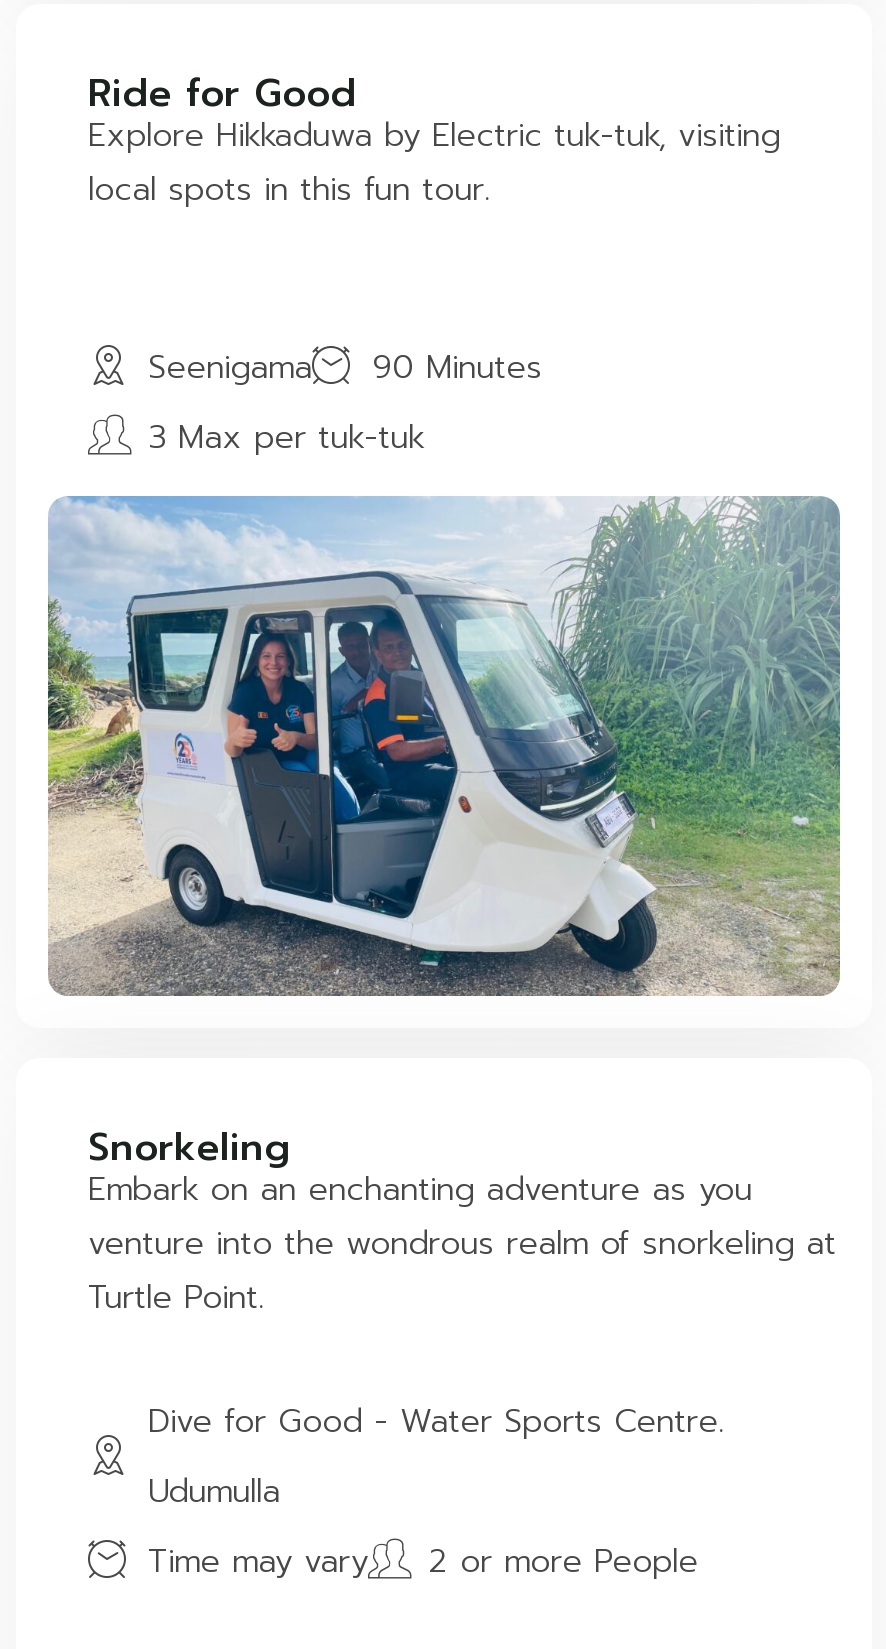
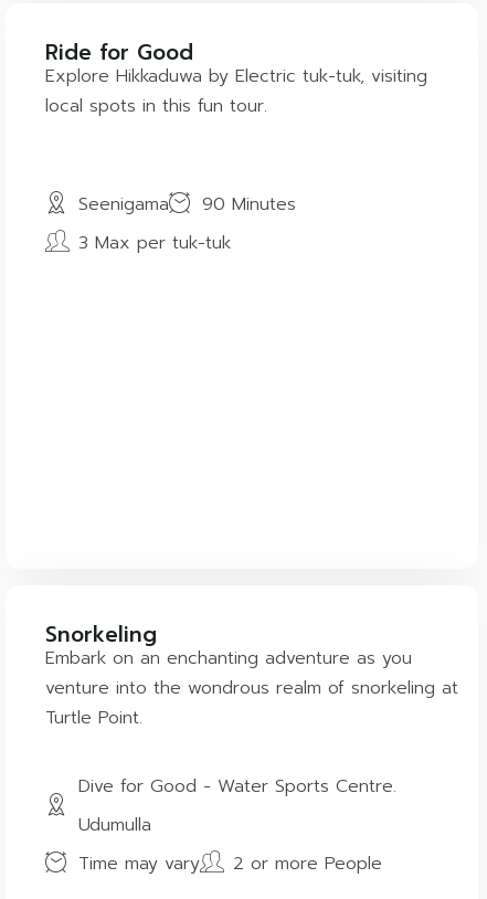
- [image]
